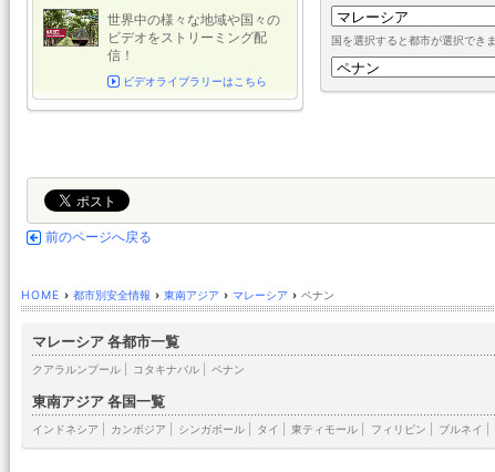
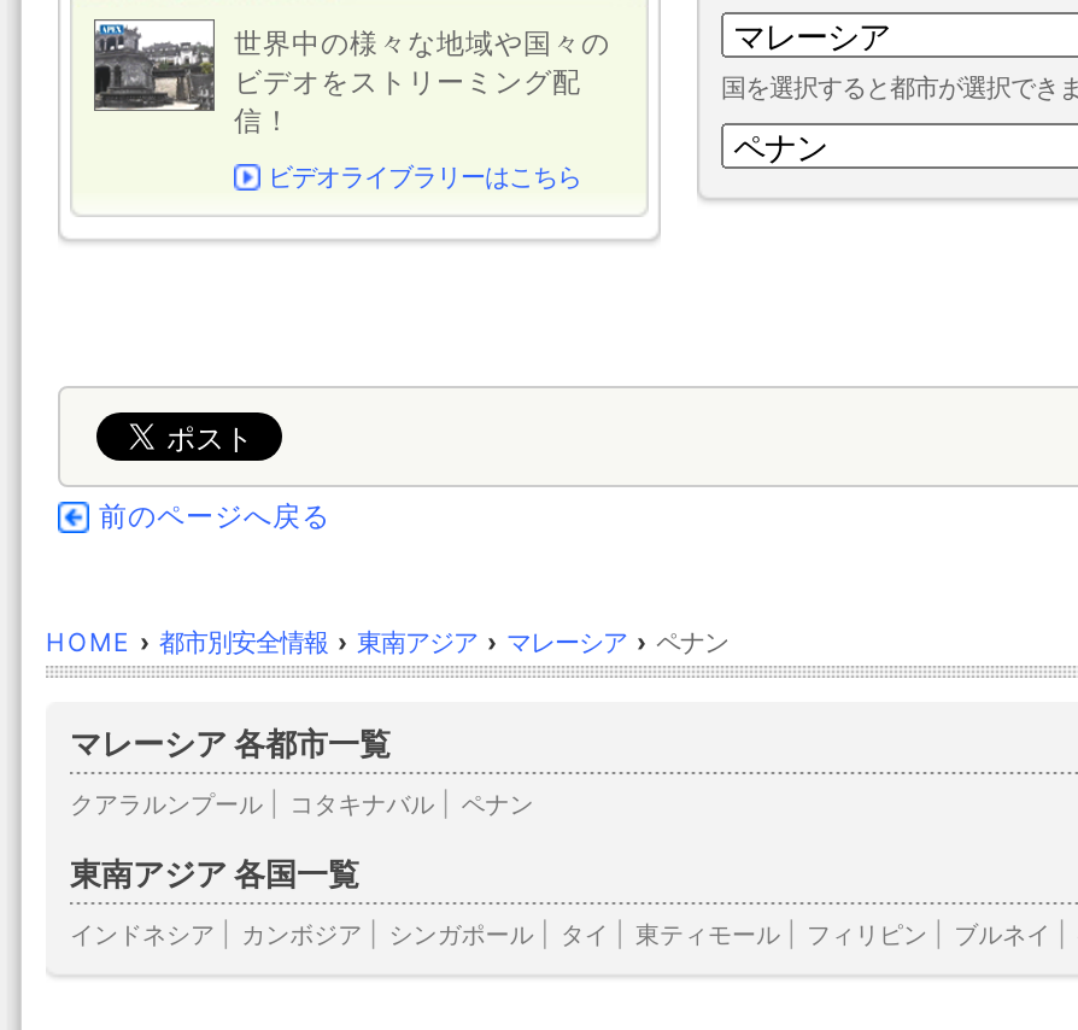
- [image]
+ [image]
